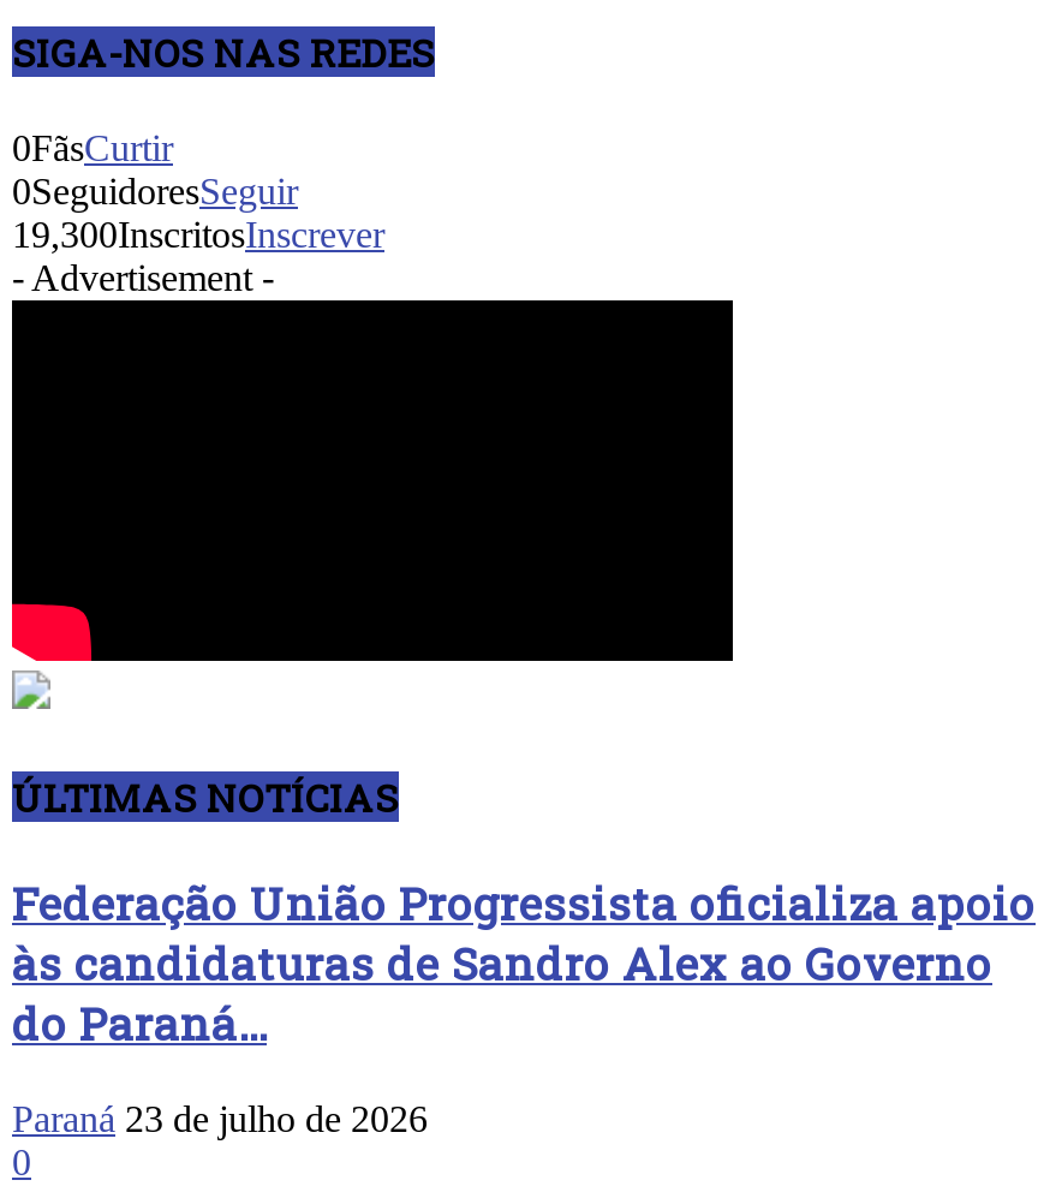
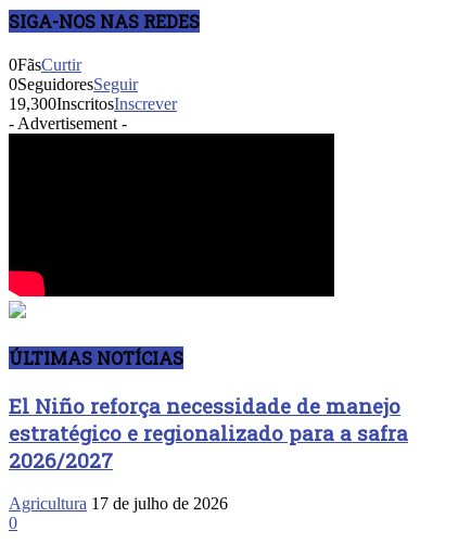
- Federação União Progressista oficializa apoio
- às candidaturas de Sandro Alex ao Governo
- do Paraná...
+ El Niño reforça necessidade de manejo
+ estratégico e regionalizado para a safra
+ 2026/2027

- Paraná 23 de julho de 2026
+ Agricultura 17 de julho de 2026
